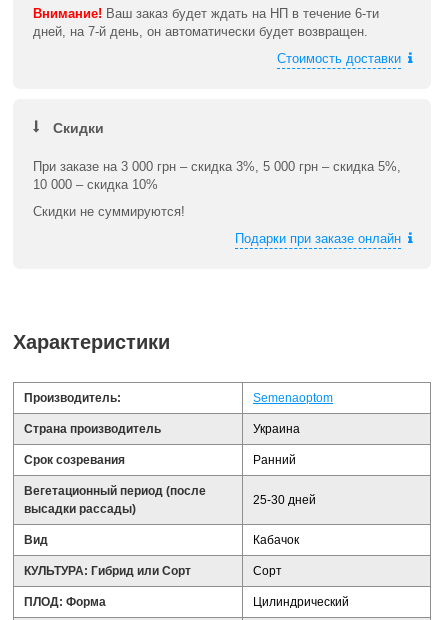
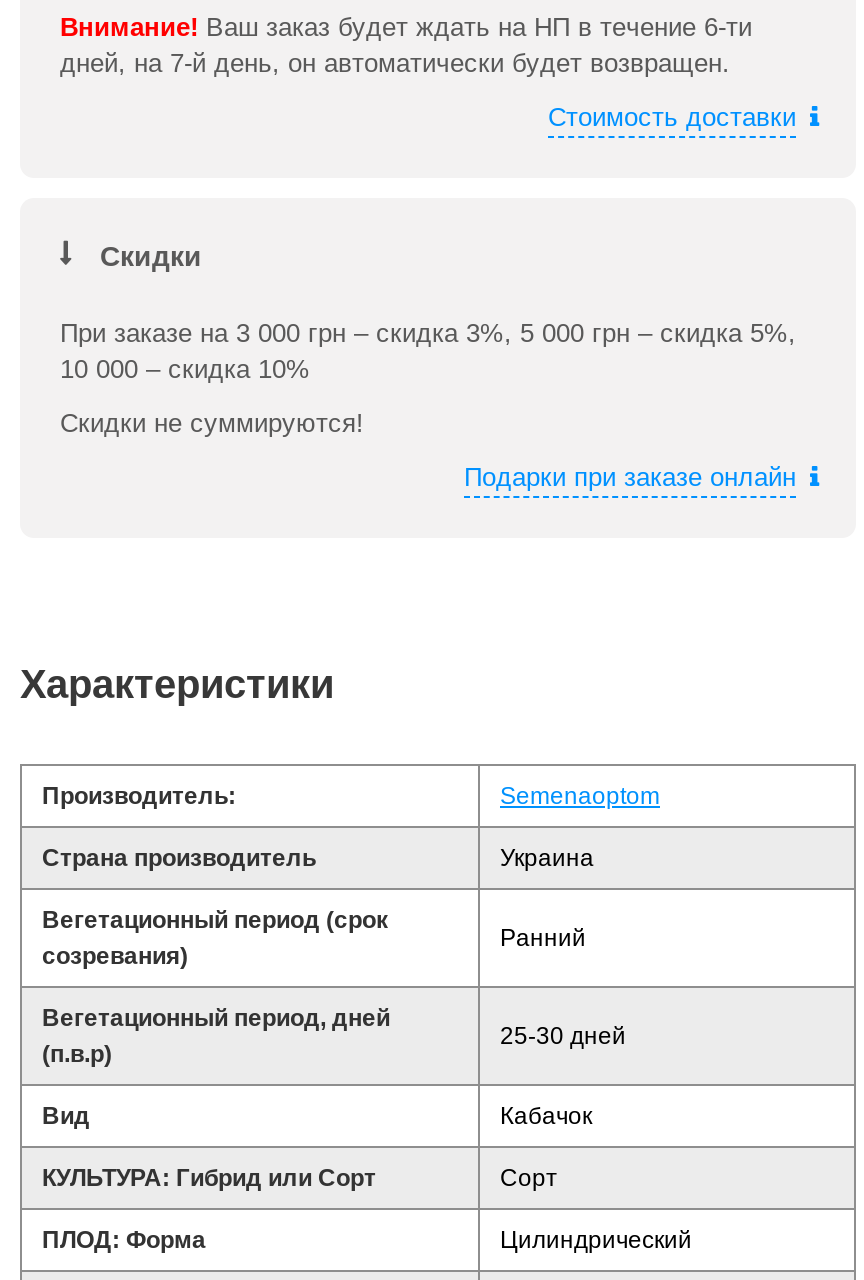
- Срок созревания
+ Вегетационный период (срок
+ созревания)

- Вегетационный период (после
- высадки рассады)
+ Вегетационный период, дней
+ (п.в.р)
